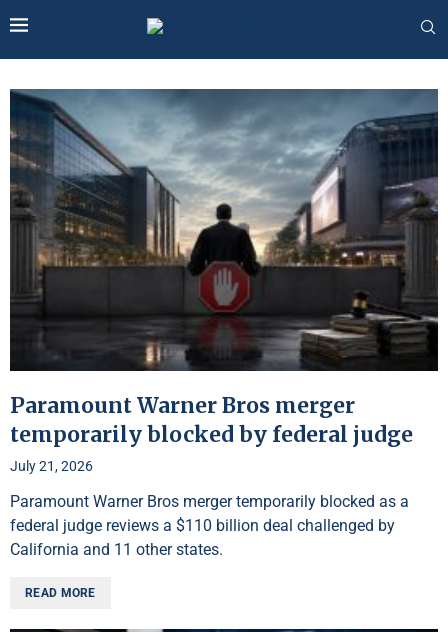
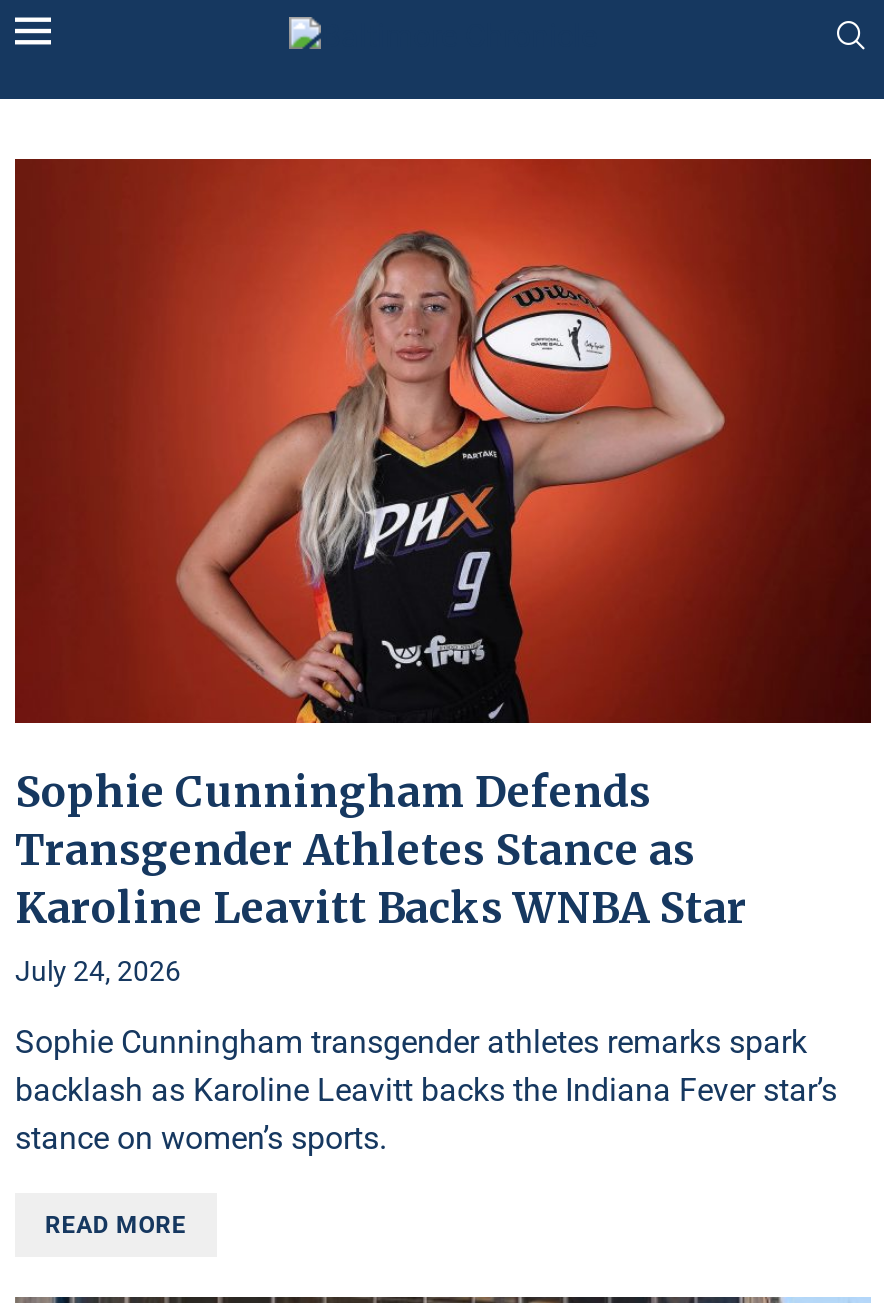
- [image]
- Paramount Warner Bros merger
- temporarily blocked by federal judge
- July 21, 2026
+ [image]
+ Sophie Cunningham Defends
+ Transgender Athletes Stance as
+ Karoline Leavitt Backs WNBA Star
+ July 24, 2026

- Paramount Warner Bros merger temporarily blocked as a
- federal judge reviews a $110 billion deal challenged by
- California and 11 other states.
+ Sophie Cunningham transgender athletes remarks spark
+ backlash as Karoline Leavitt backs the Indiana Fever star’s
+ stance on women’s sports.
